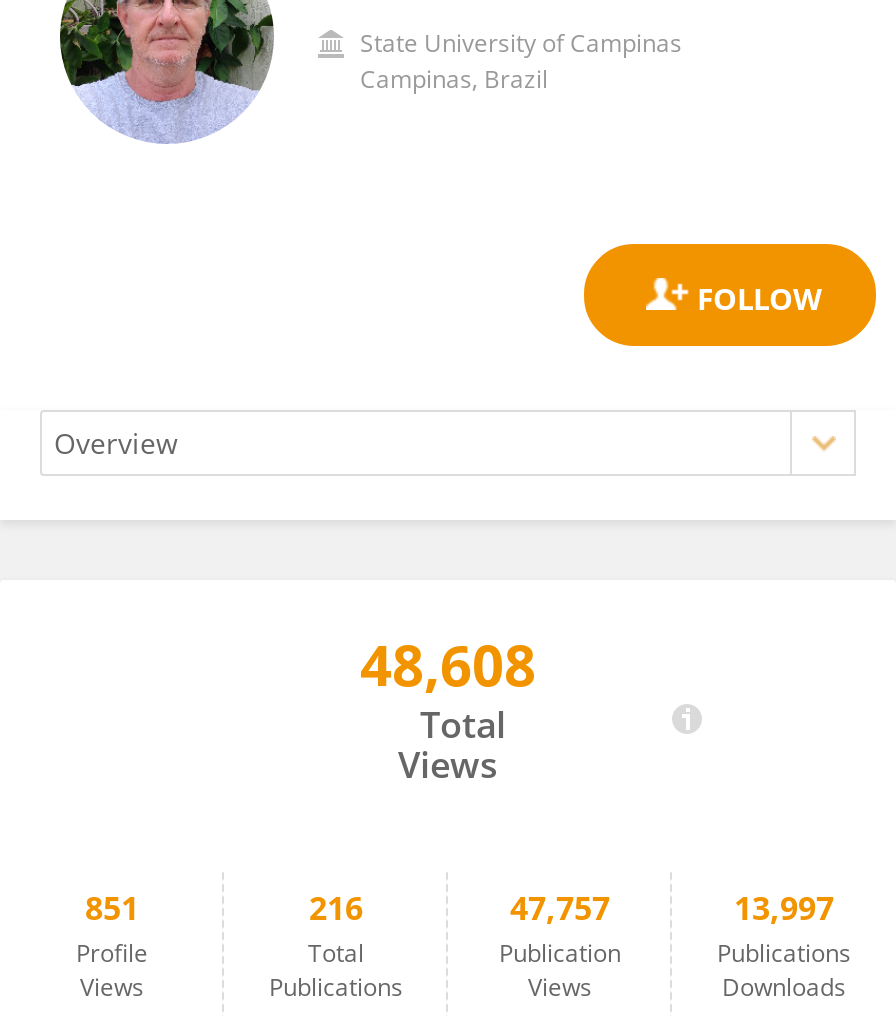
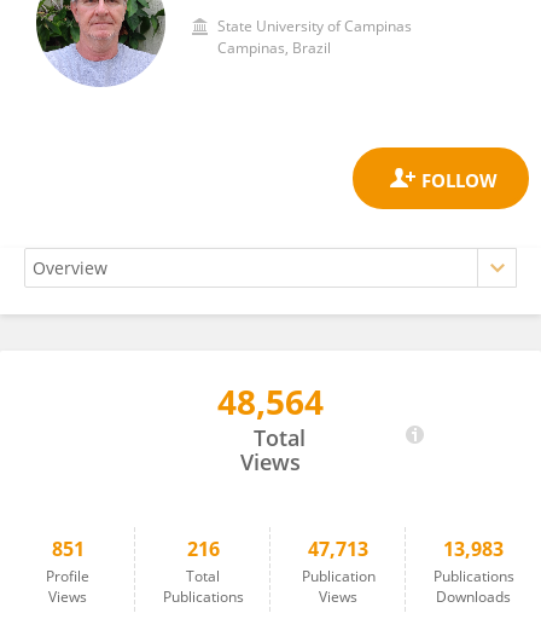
- 48,608
+ 48,564

- 47,757
+ 47,713

- 13,997
+ 13,983
